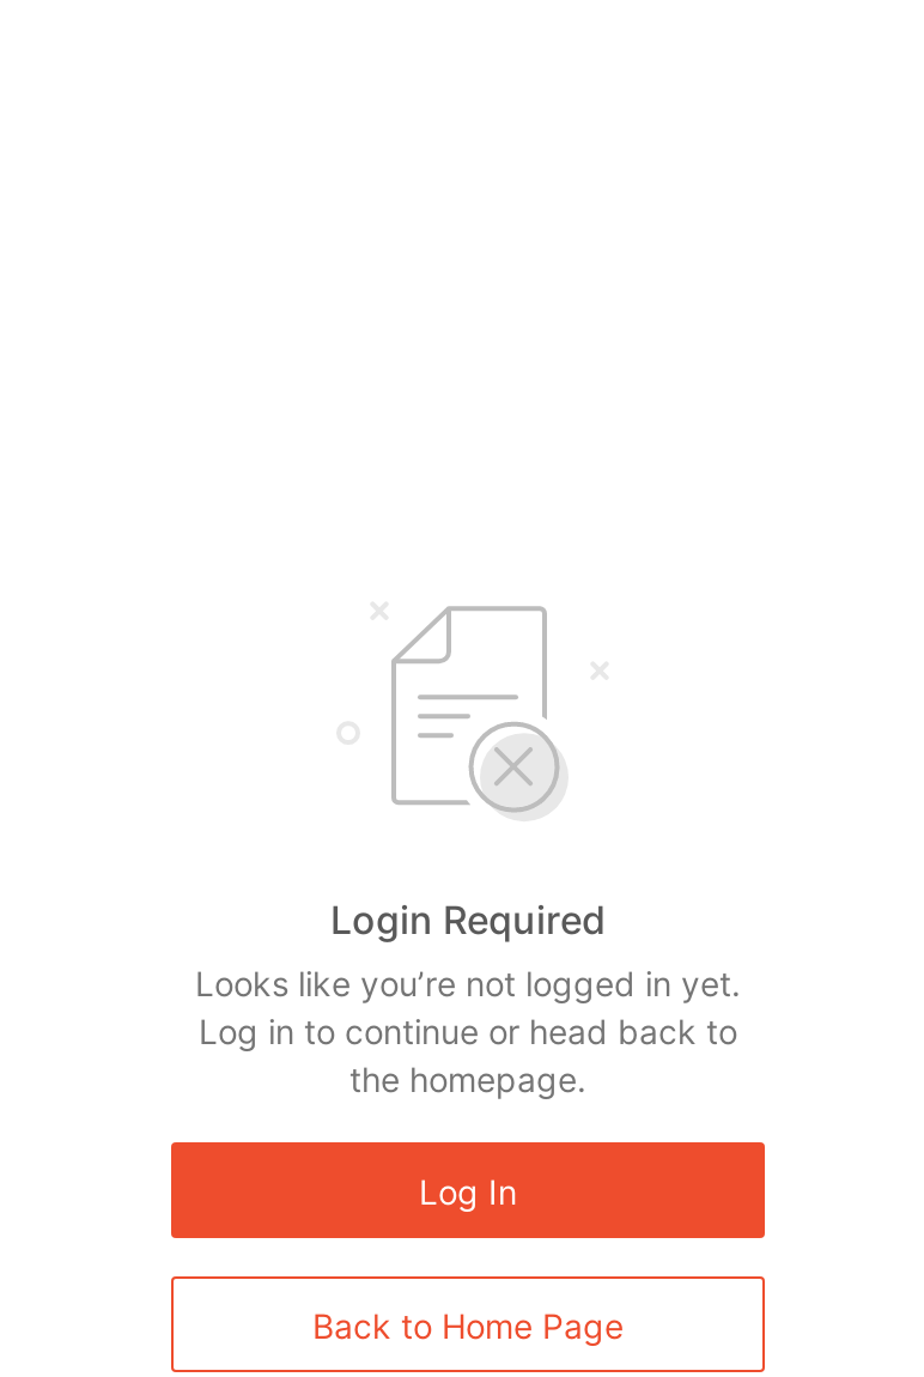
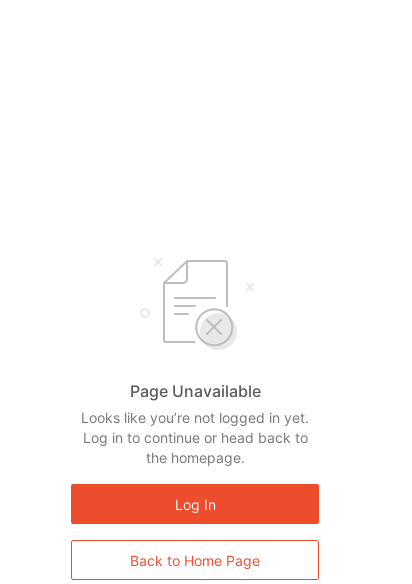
- Login Required
+ Page Unavailable
